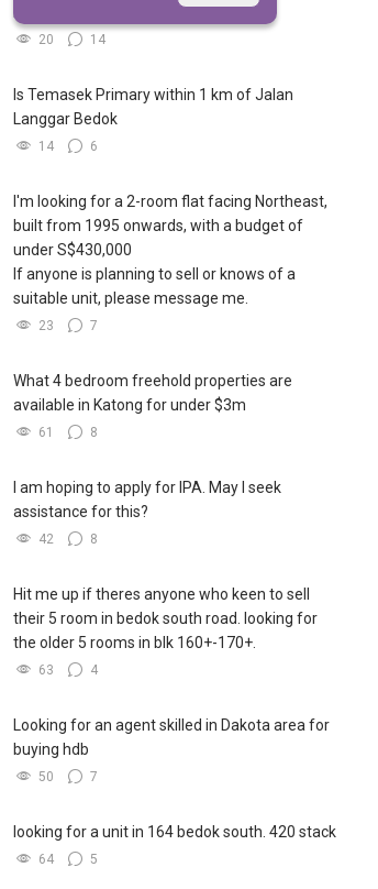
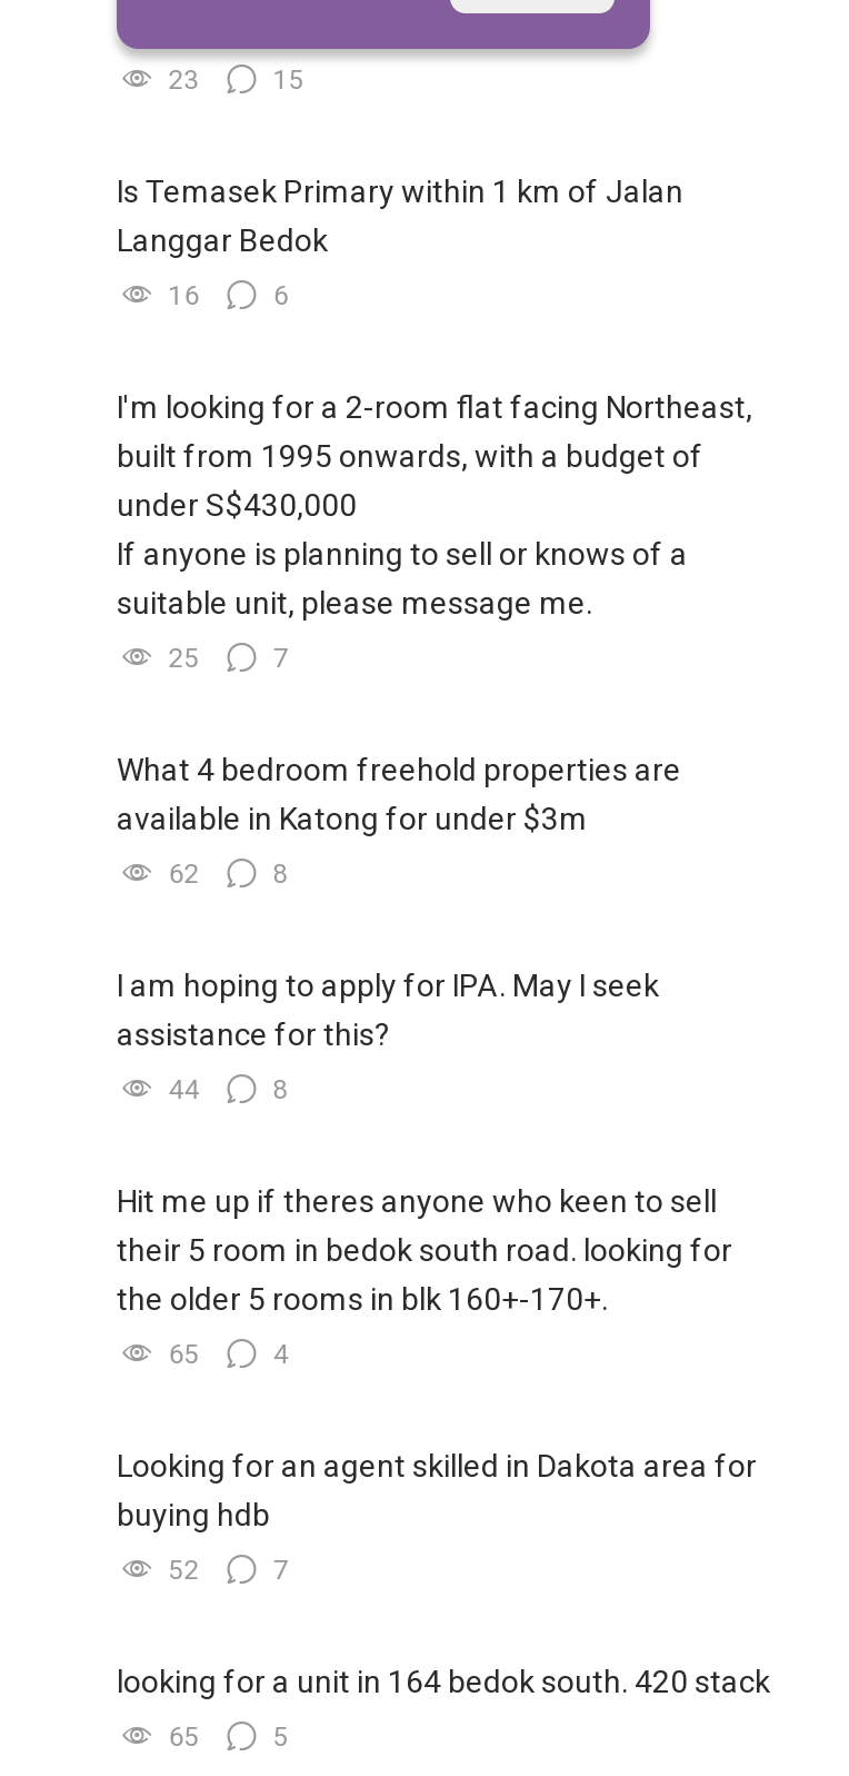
- 20
+ 23

- 14
+ 15

- 14
+ 16

- 23
+ 25

- 61
+ 62

- 42
+ 44

- 63
+ 65

- 50
+ 52

- 64
+ 65
